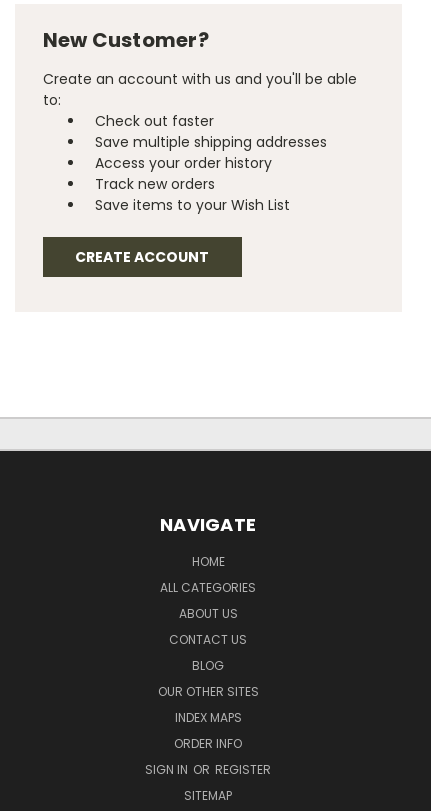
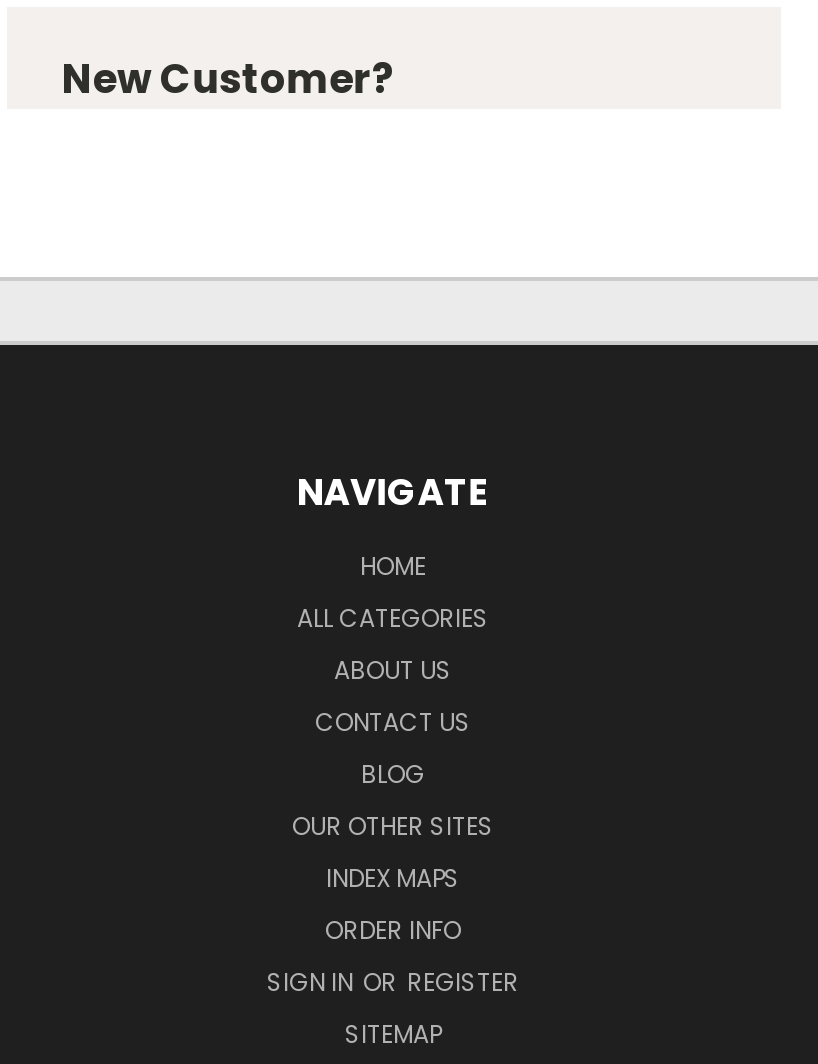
- Create an account with us and you'll be able
- to:
- Check out faster
- Save multiple shipping addresses
- Access your order history
- Track new orders
- Save items to your Wish List
- CREATE ACCOUNT
